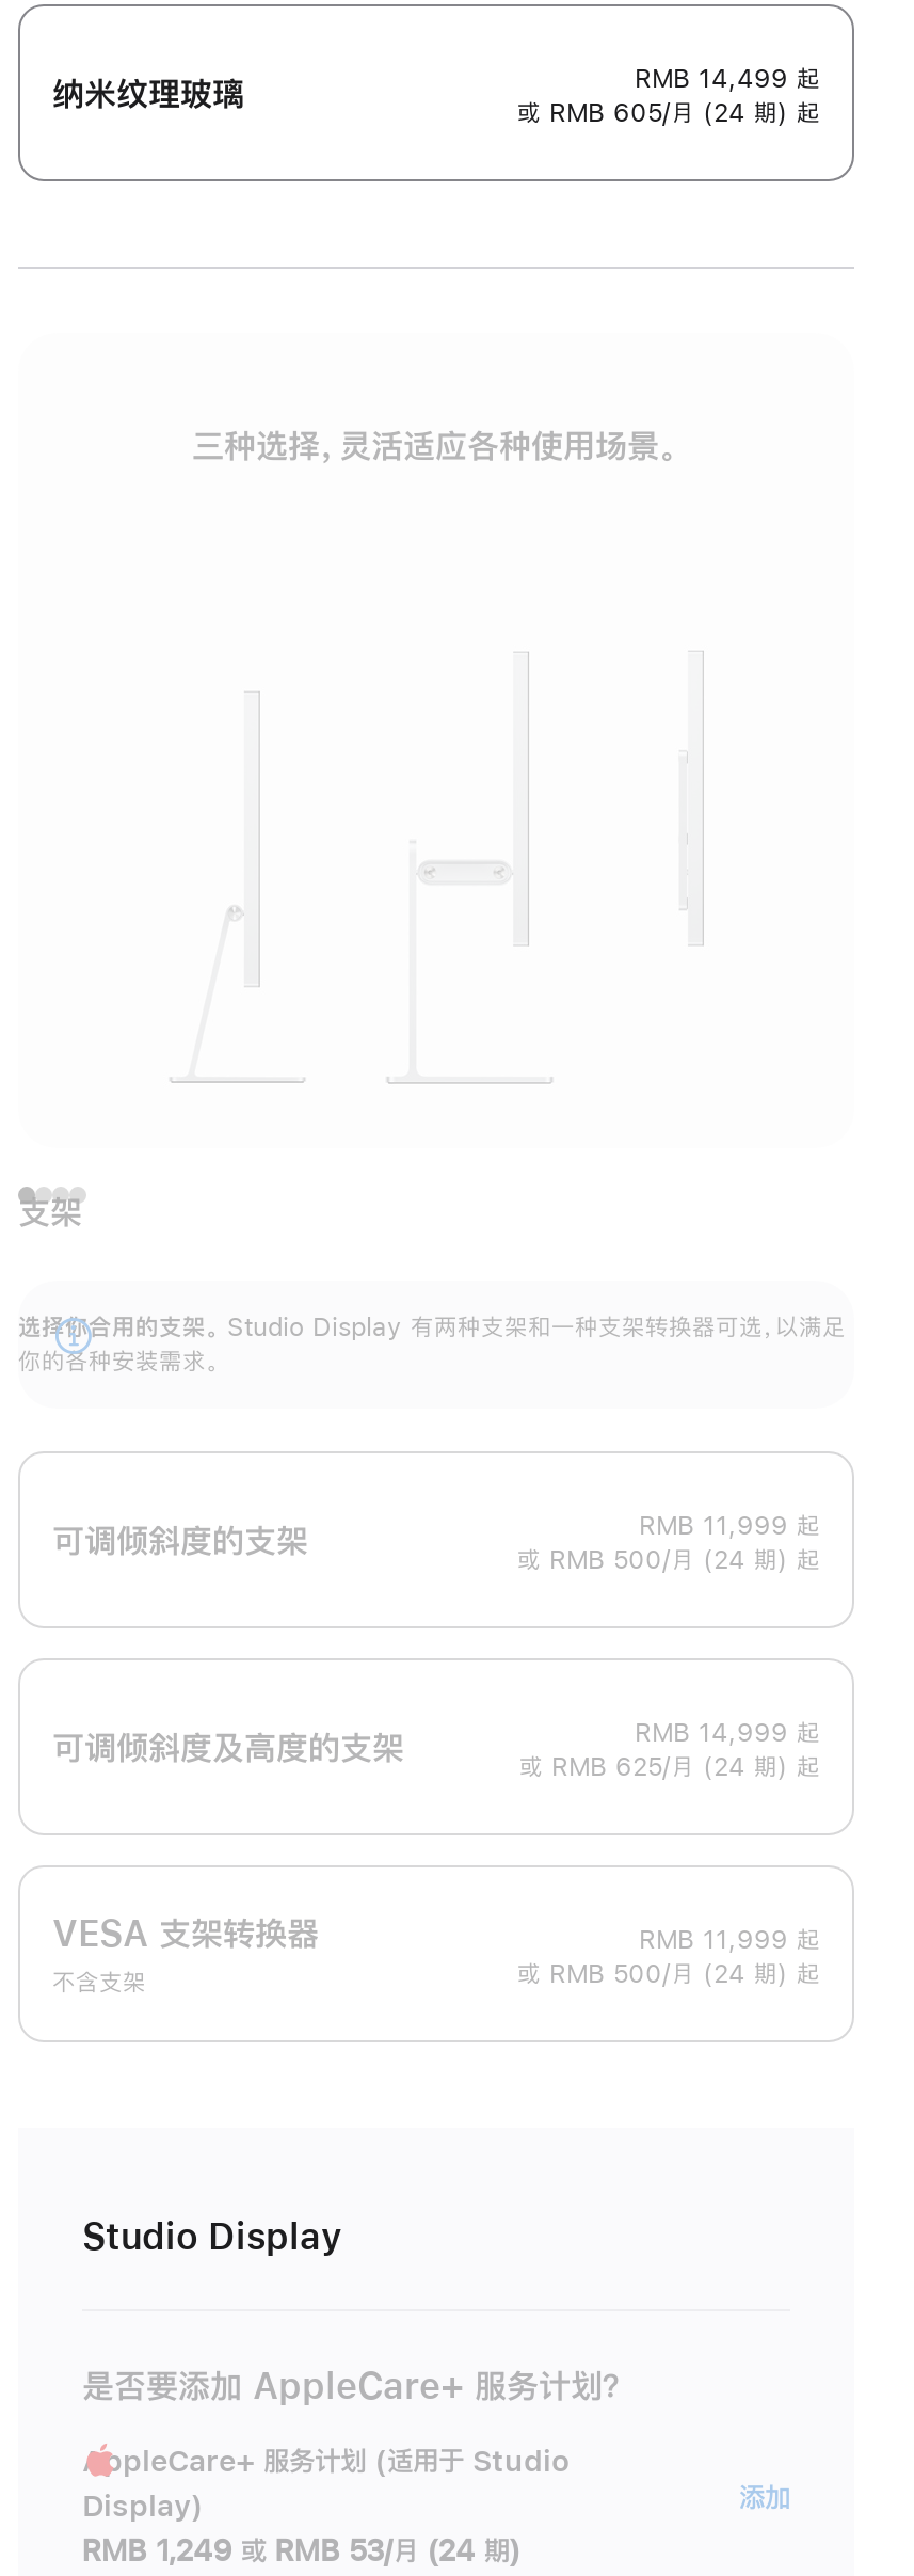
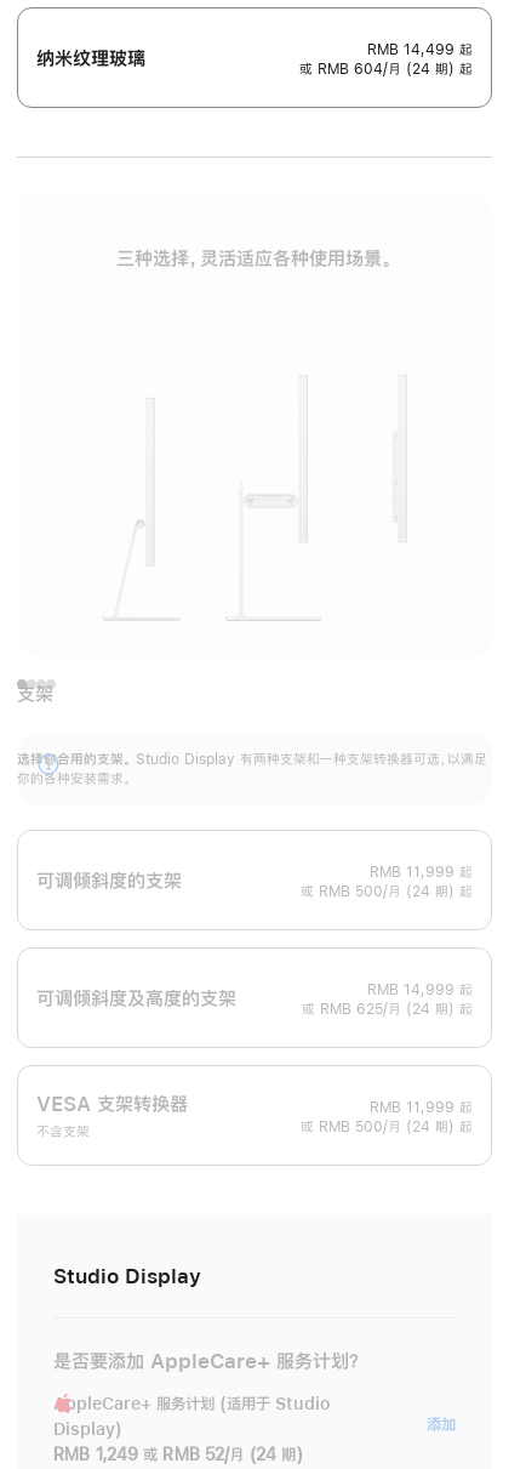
- 或 RMB 605/月 (24 期) 起
+ 或 RMB 604/月 (24 期) 起

- RMB 1,249 或 RMB 53/月 (24 期)
+ RMB 1,249 或 RMB 52/月 (24 期)
